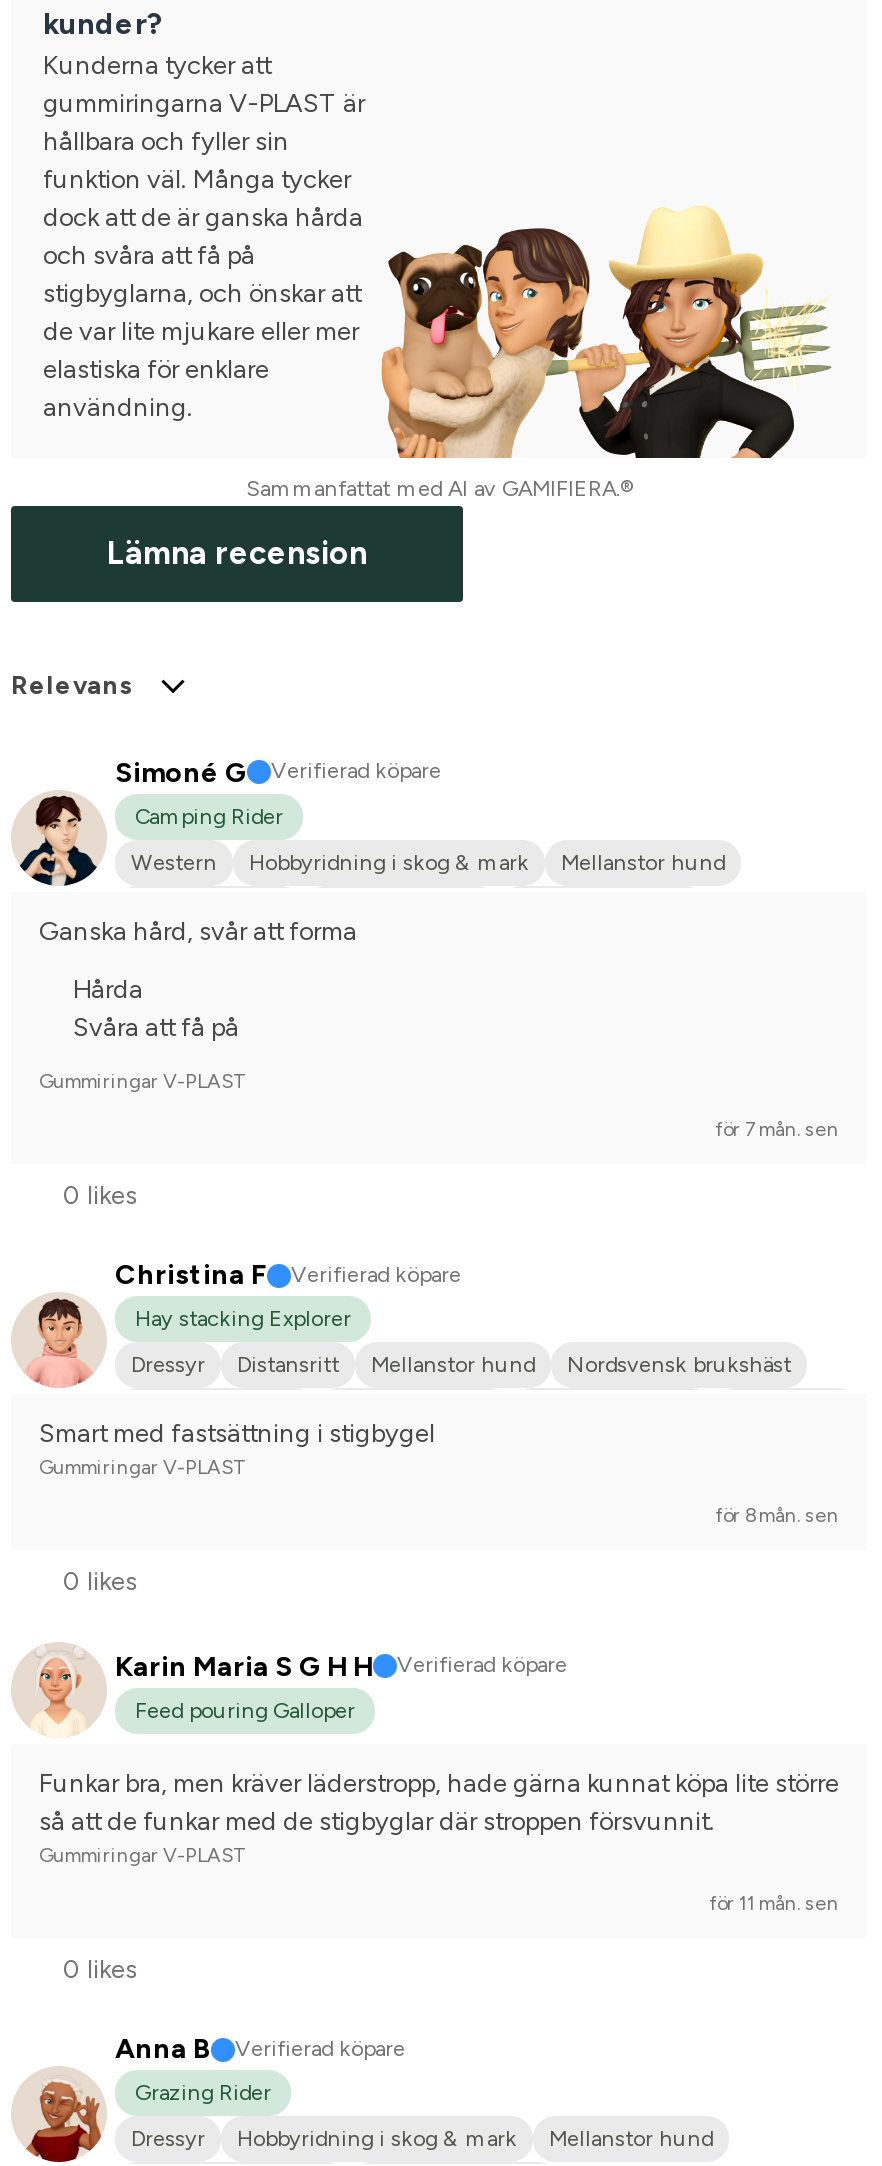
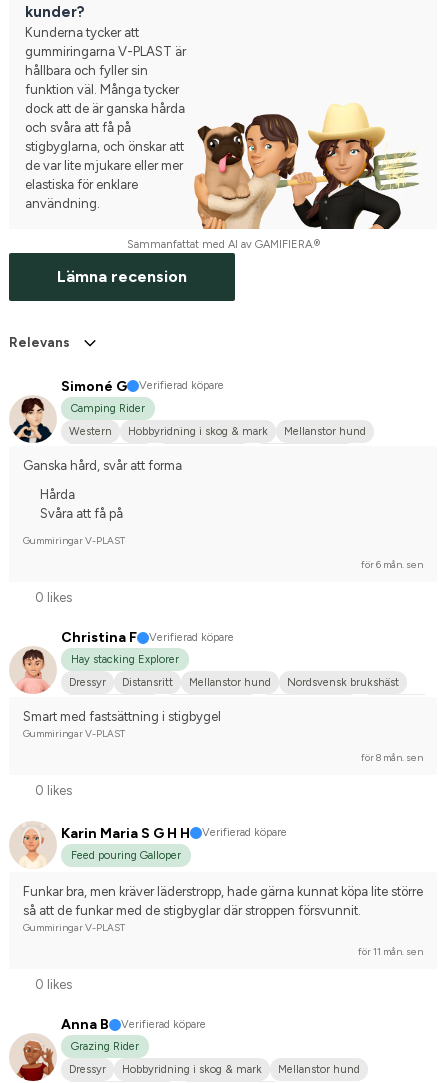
- för 7 mån. sen
+ för 6 mån. sen
